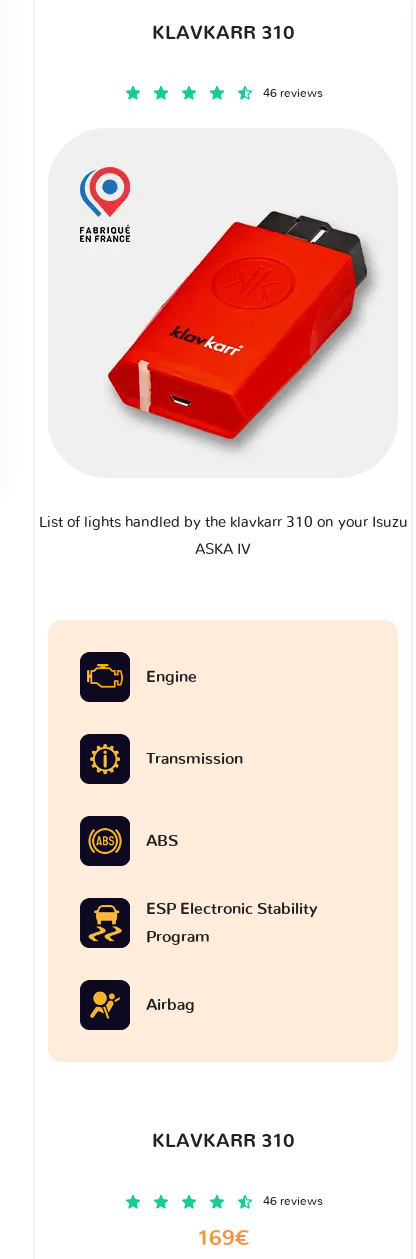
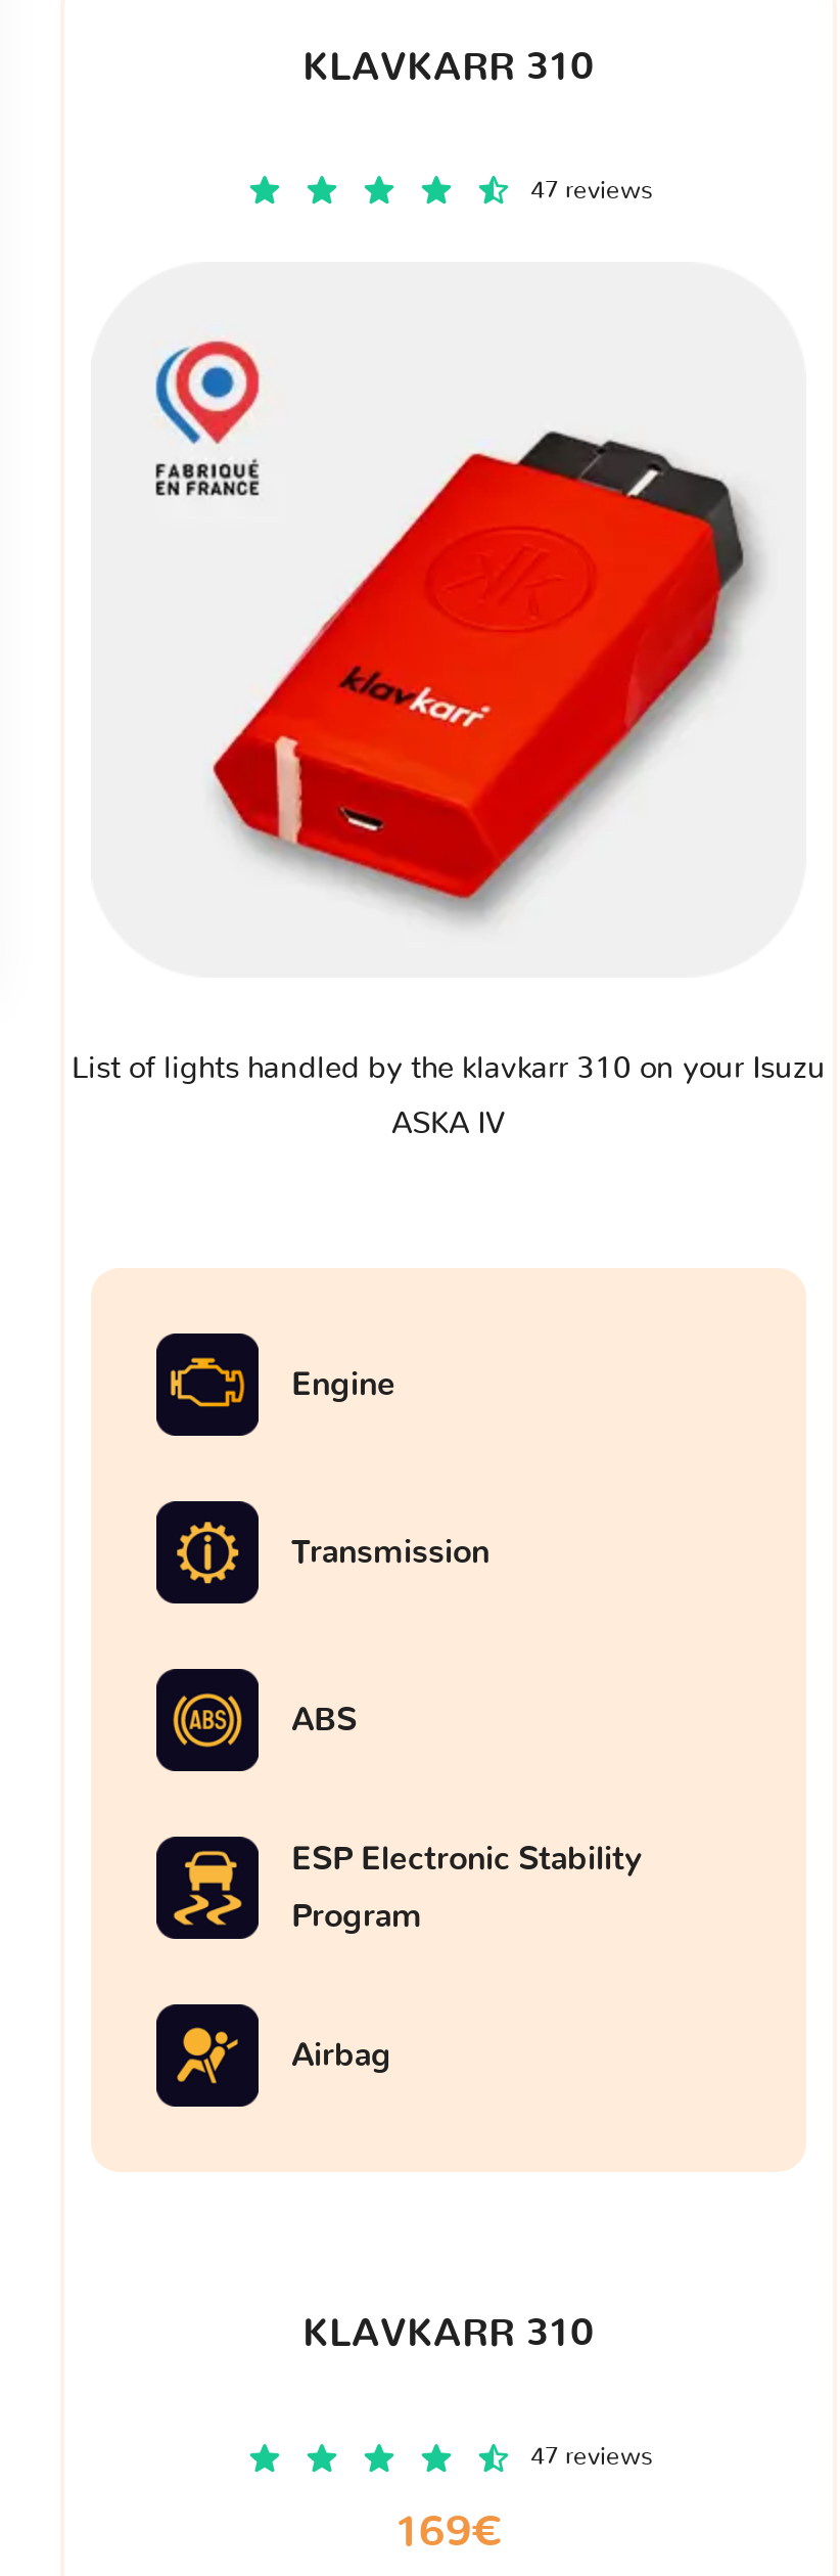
- 46 reviews
+ 47 reviews

- 46 reviews
+ 47 reviews
